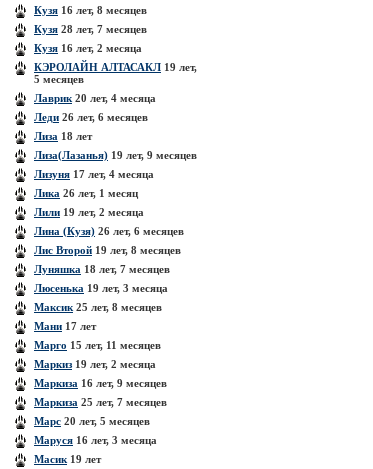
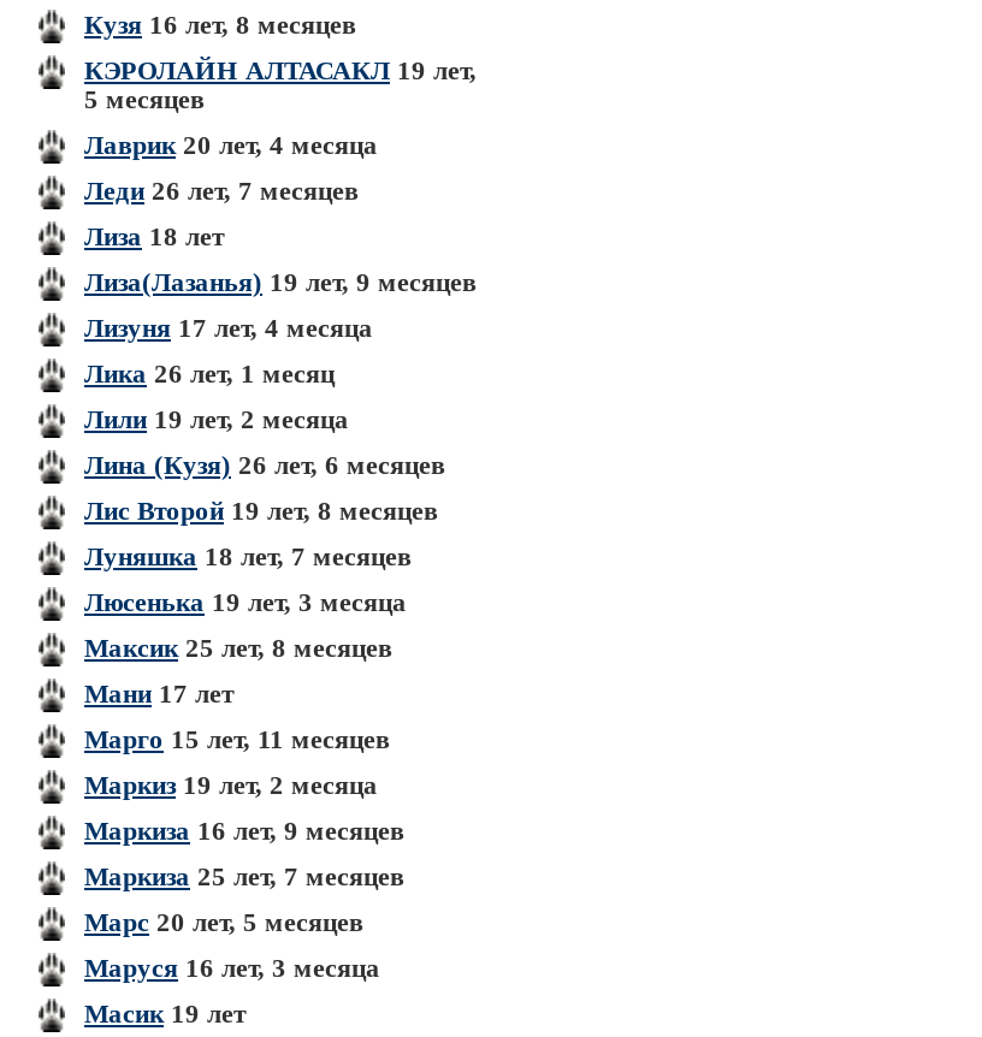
- Кузя 28 лет, 7 месяцев
- Кузя 16 лет, 2 месяца

- Леди 26 лет, 6 месяцев
+ Леди 26 лет, 7 месяцев
